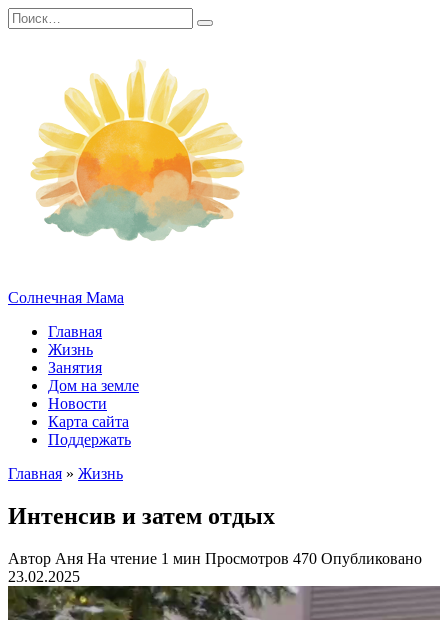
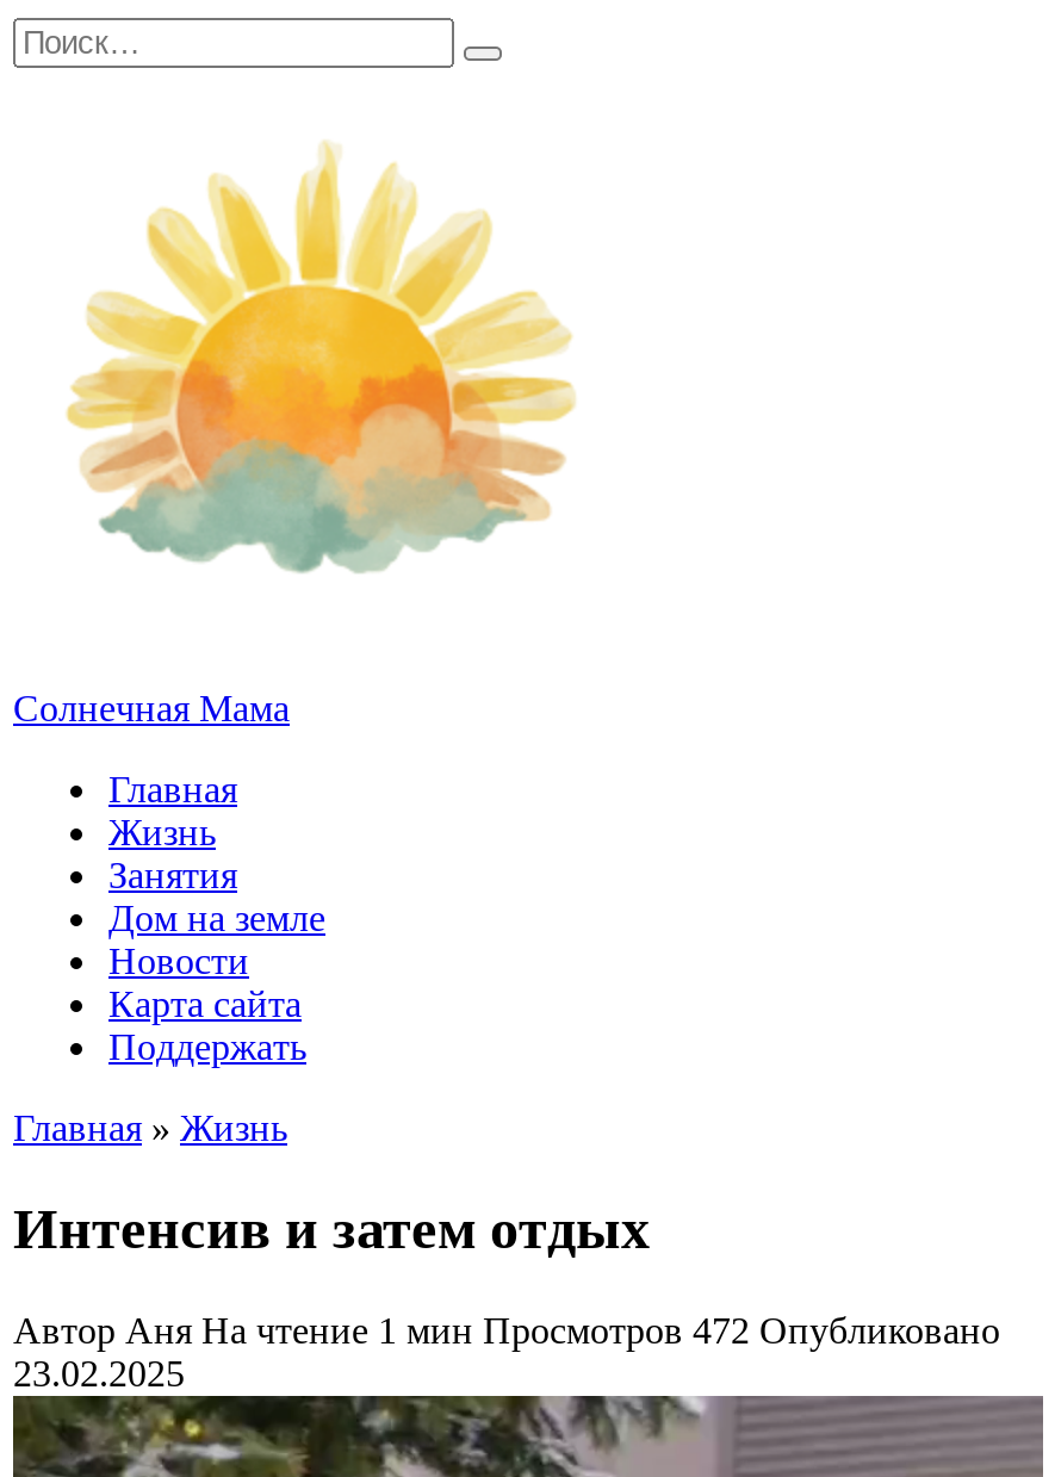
- Автор Аня На чтение 1 мин Просмотров 470 Опубликовано
+ Автор Аня На чтение 1 мин Просмотров 472 Опубликовано
